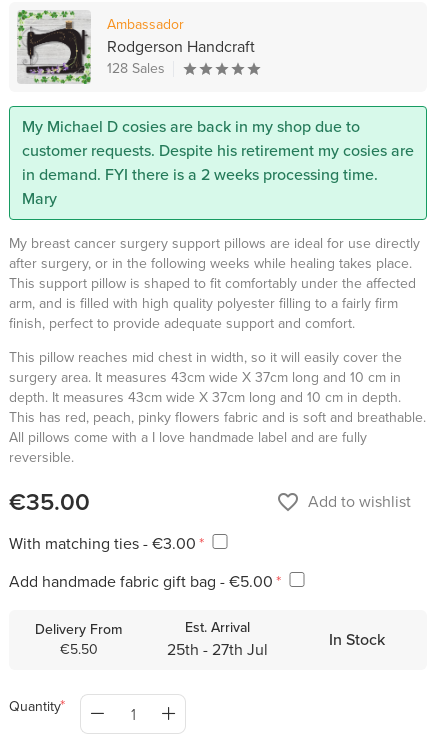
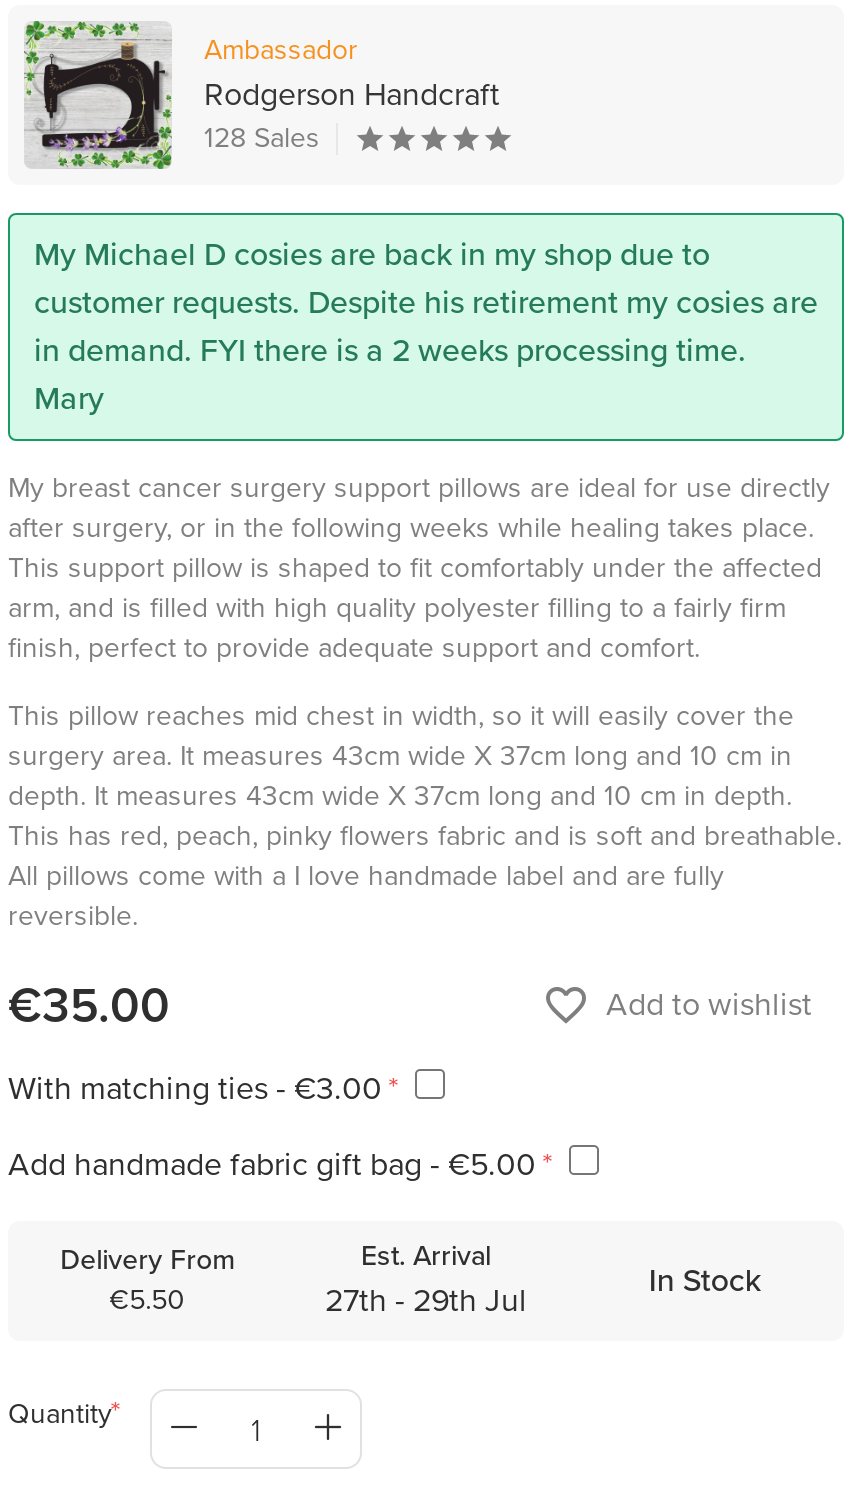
- 25th - 27th Jul
+ 27th - 29th Jul
